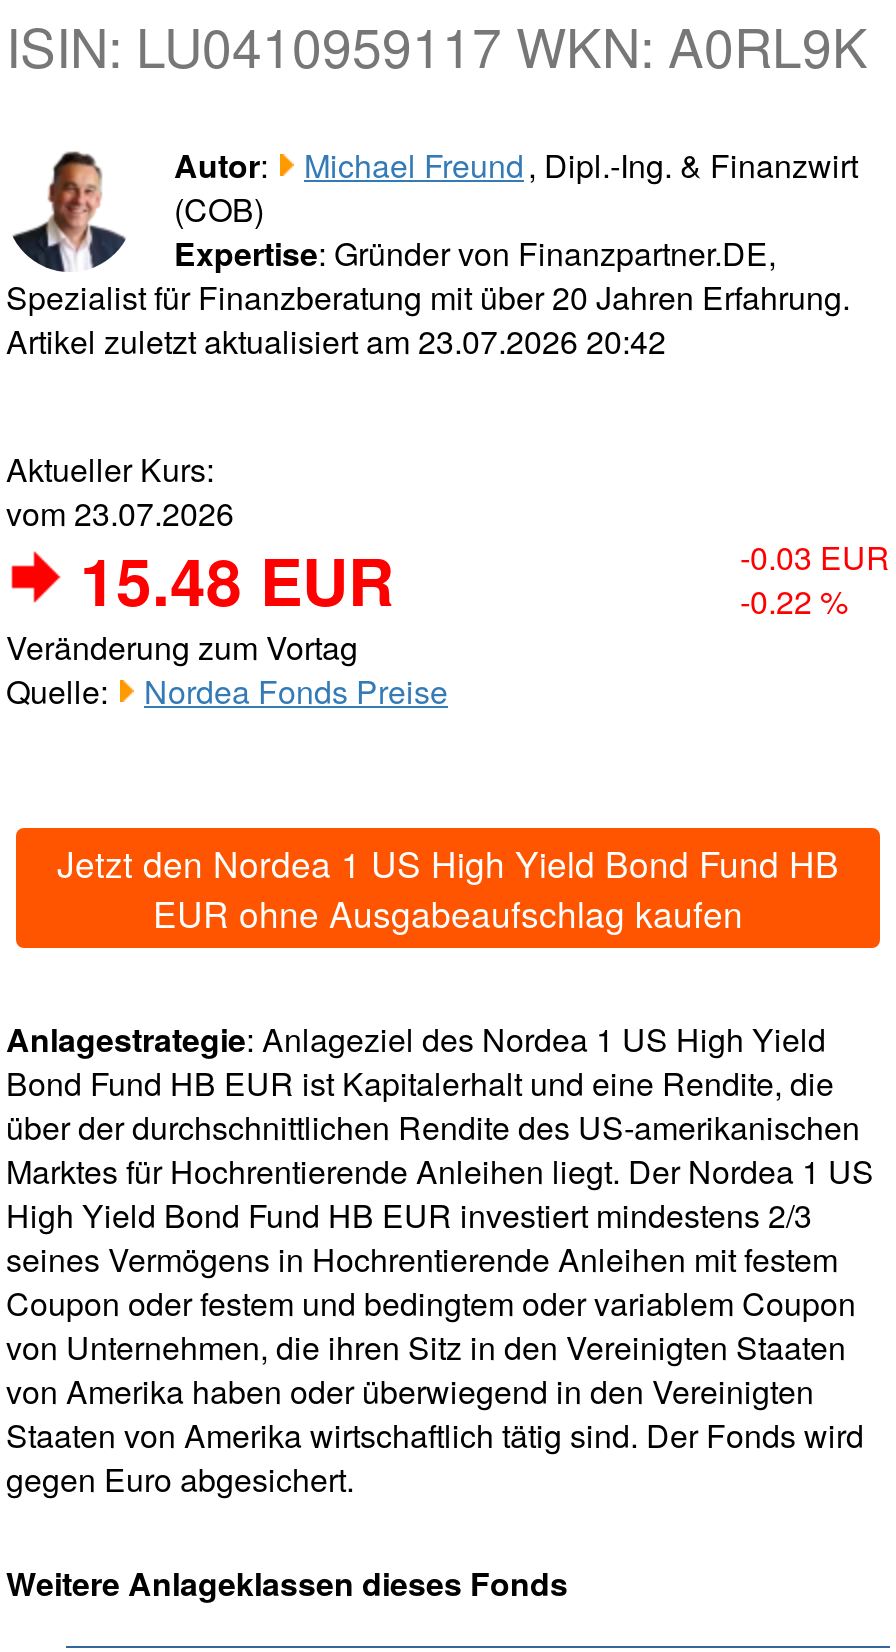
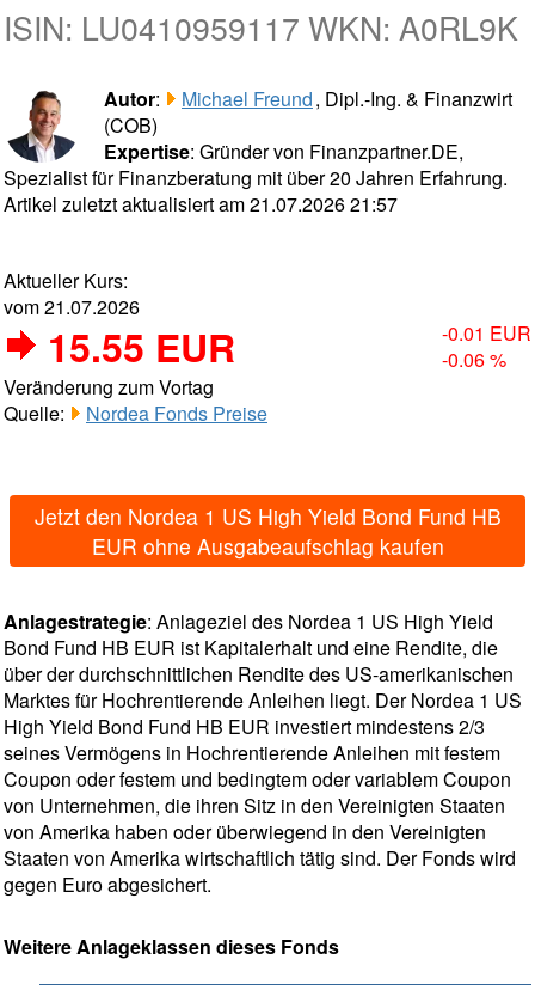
- Artikel zuletzt aktualisiert am 23.07.2026 20:42
+ Artikel zuletzt aktualisiert am 21.07.2026 21:57

- vom 23.07.2026
+ vom 21.07.2026

- 15.48 EUR
+ 15.55 EUR

- -0.03 EUR
+ -0.01 EUR

- -0.22 %
+ -0.06 %
